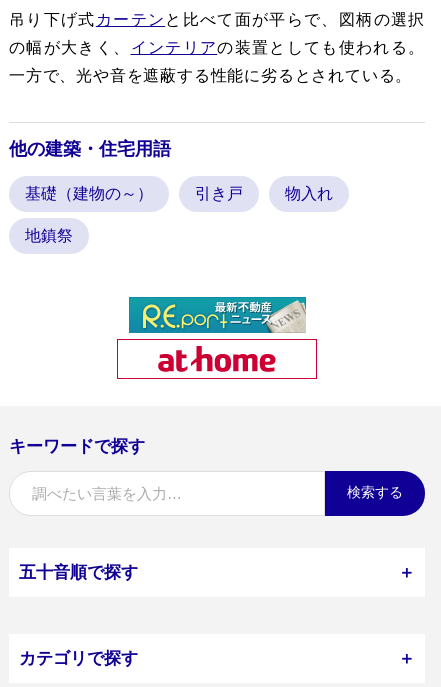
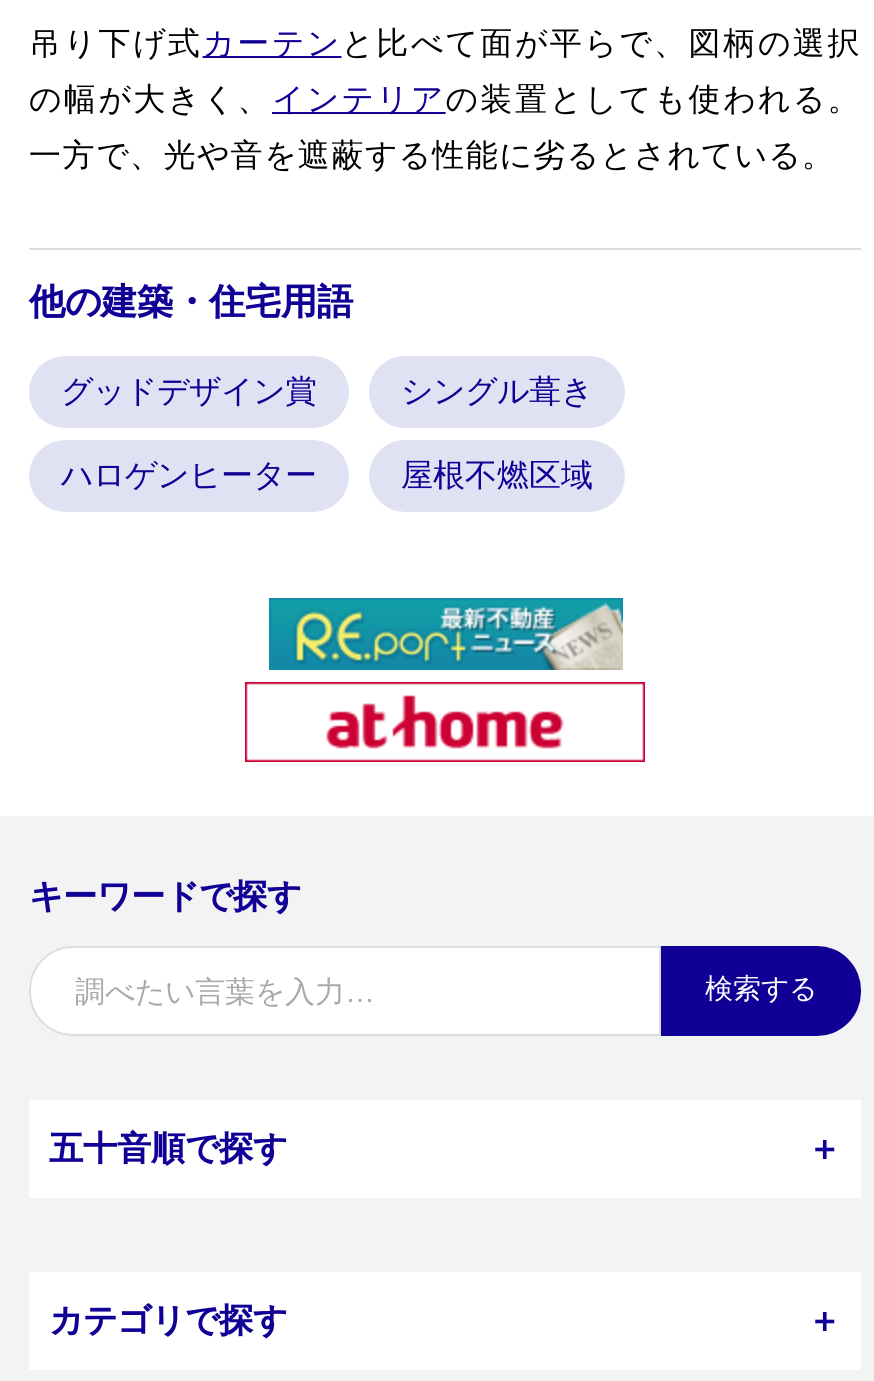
- 基礎（建物の～）
- 引き戸
- 物入れ
+ グッドデザイン賞
+ シングル葺き

- 地鎮祭
+ ハロゲンヒーター
+ 屋根不燃区域
